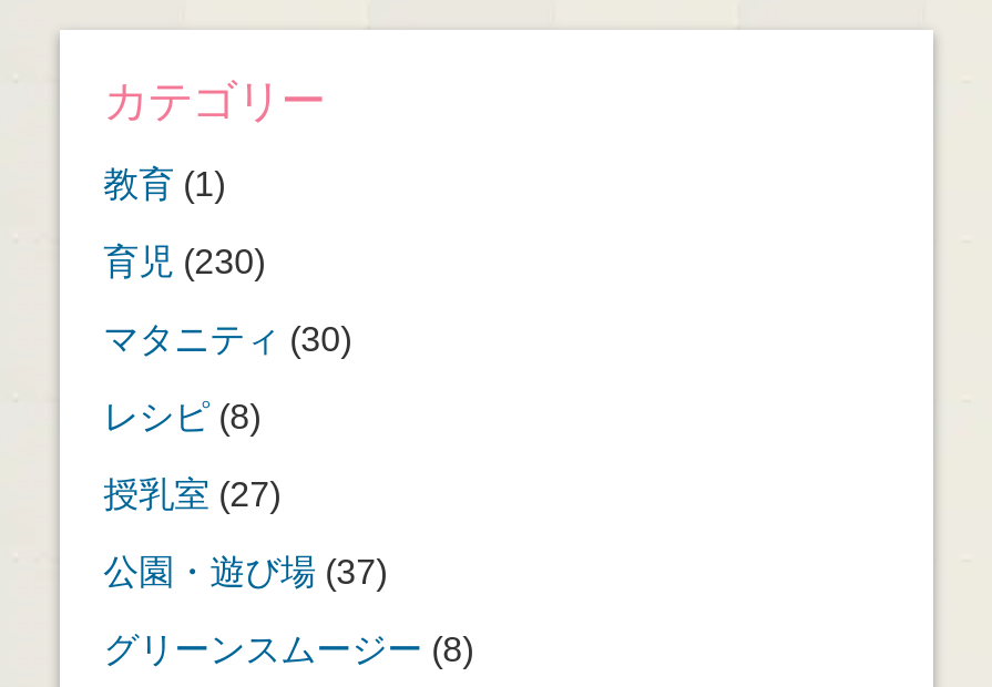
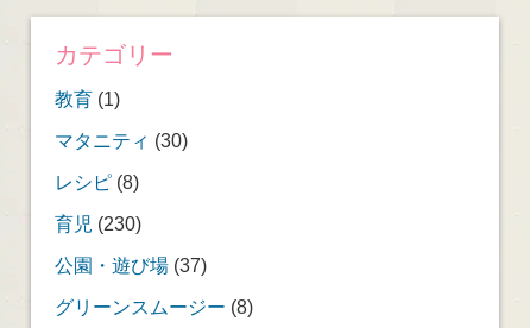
- 育児(230)

- 授乳室(27)
+ 育児(230)
